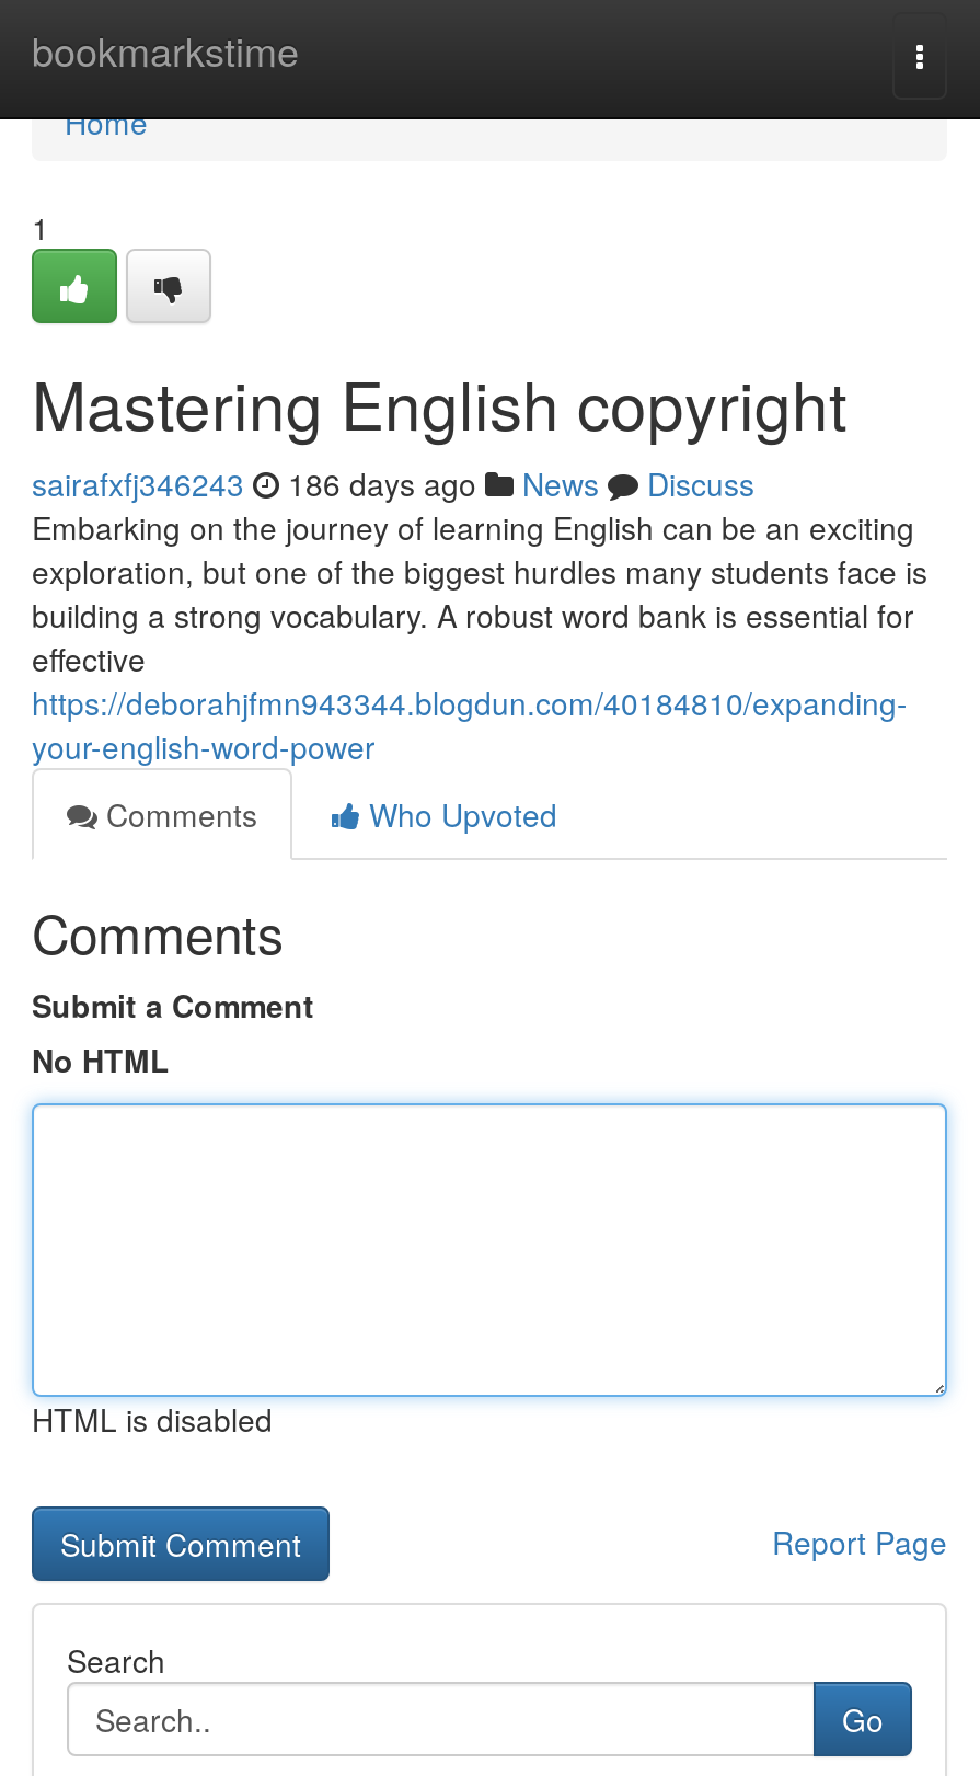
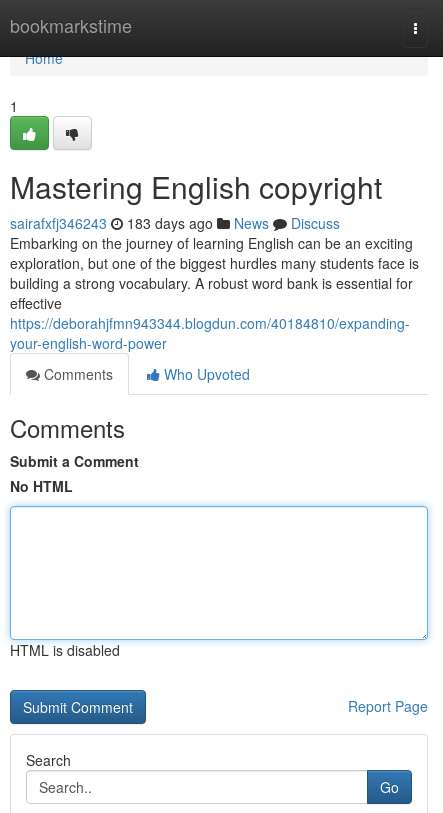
- sairafxfj346243 186 days ago News Discuss
+ sairafxfj346243 183 days ago News Discuss
